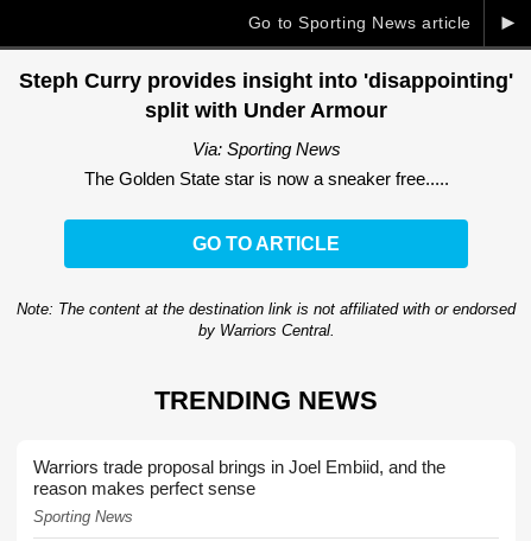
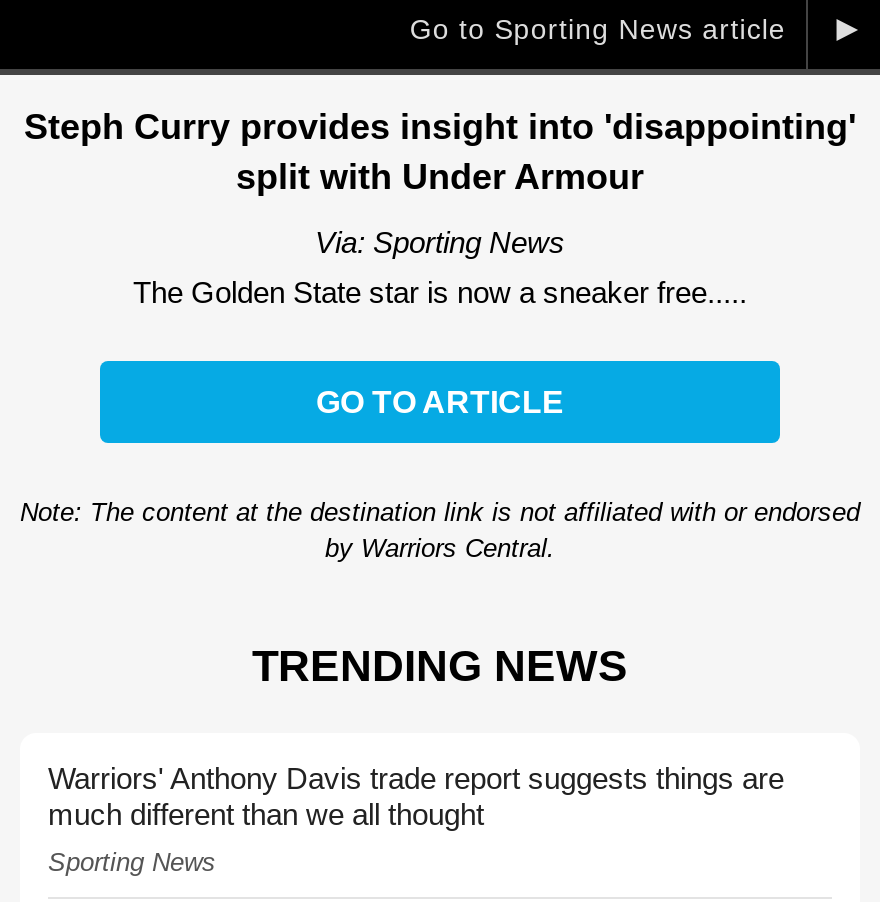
- Warriors trade proposal brings in Joel Embiid, and the
- reason makes perfect sense
+ Warriors' Anthony Davis trade report suggests things are
+ much different than we all thought
